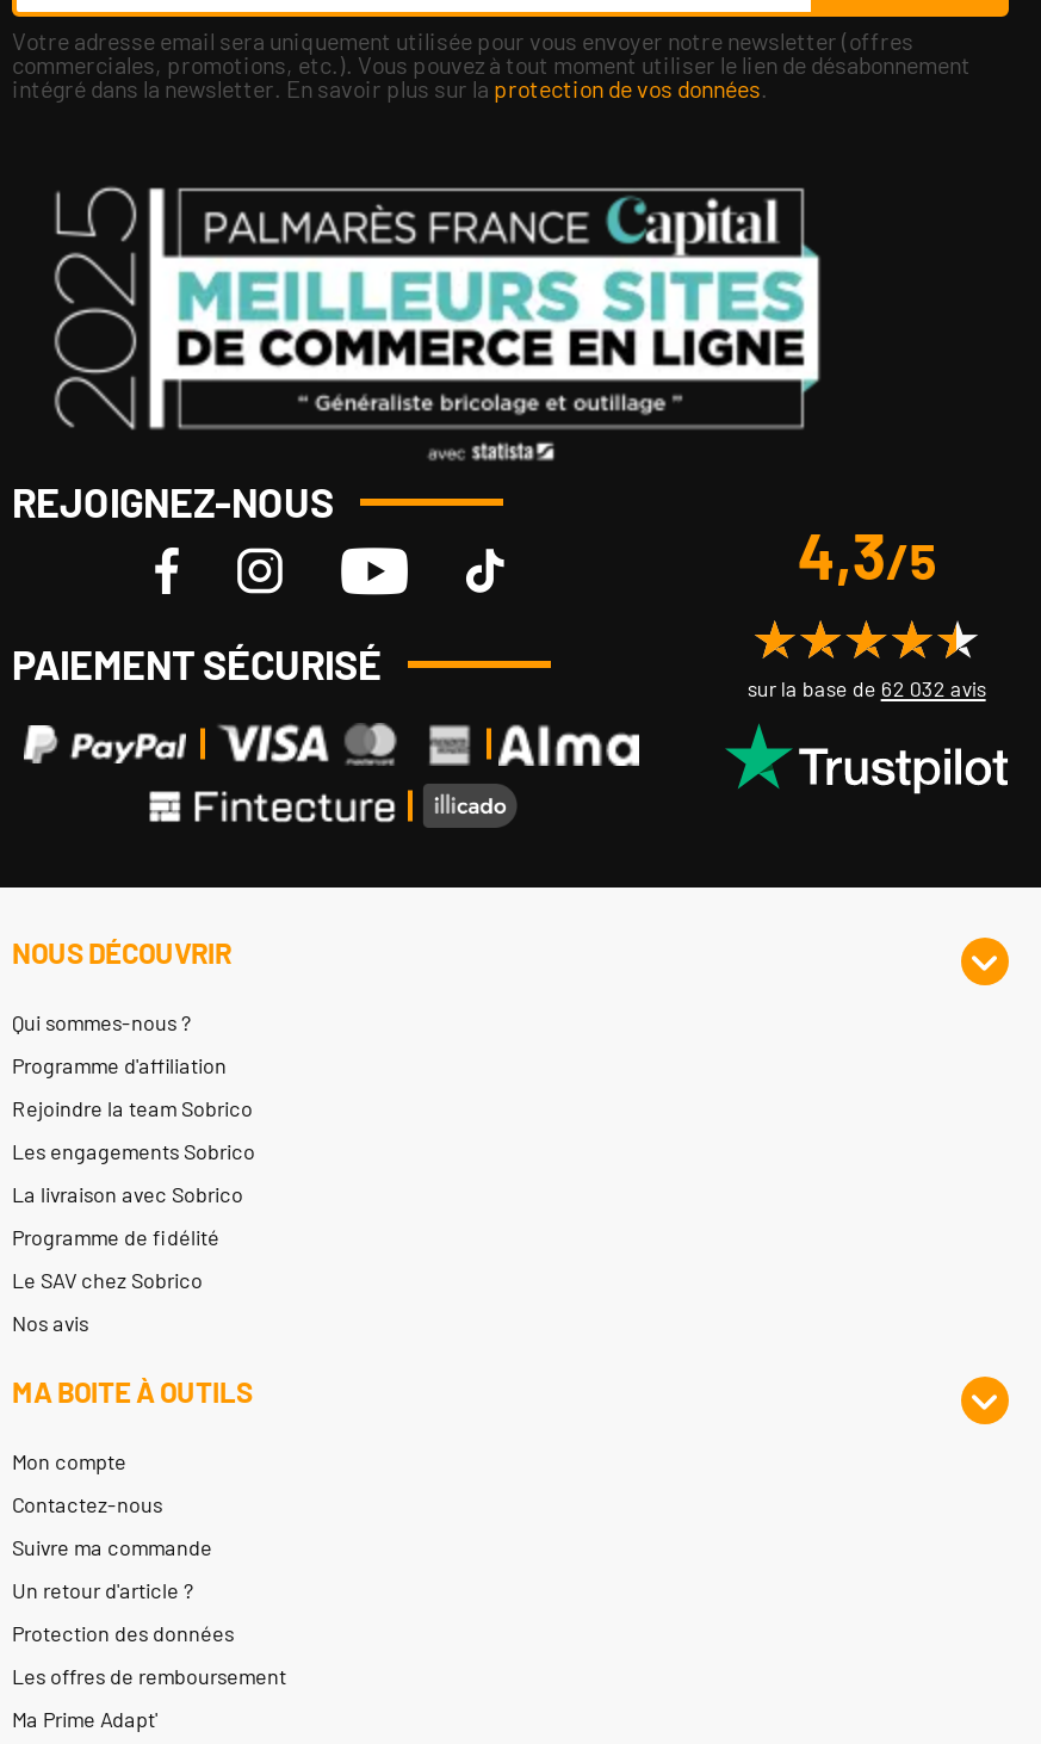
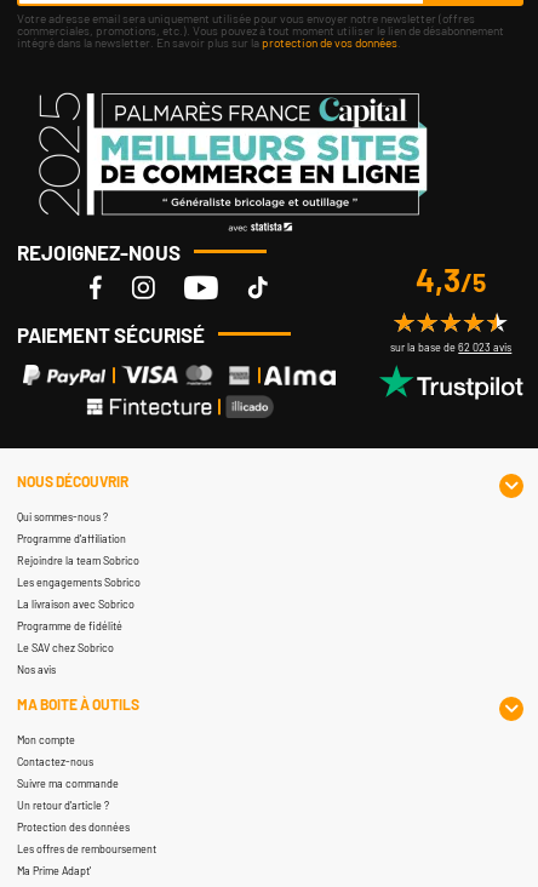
- sur la base de 62 032 avis
+ sur la base de 62 023 avis
